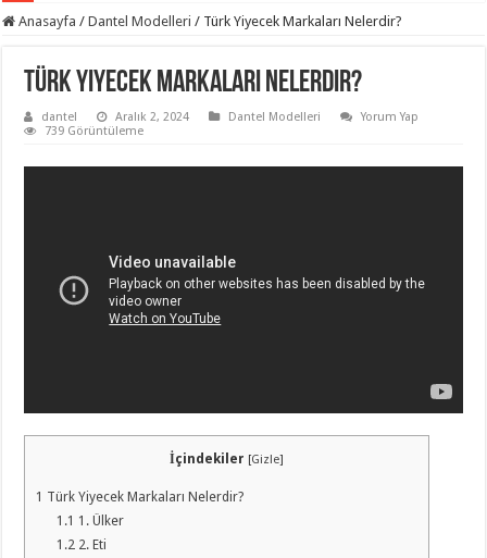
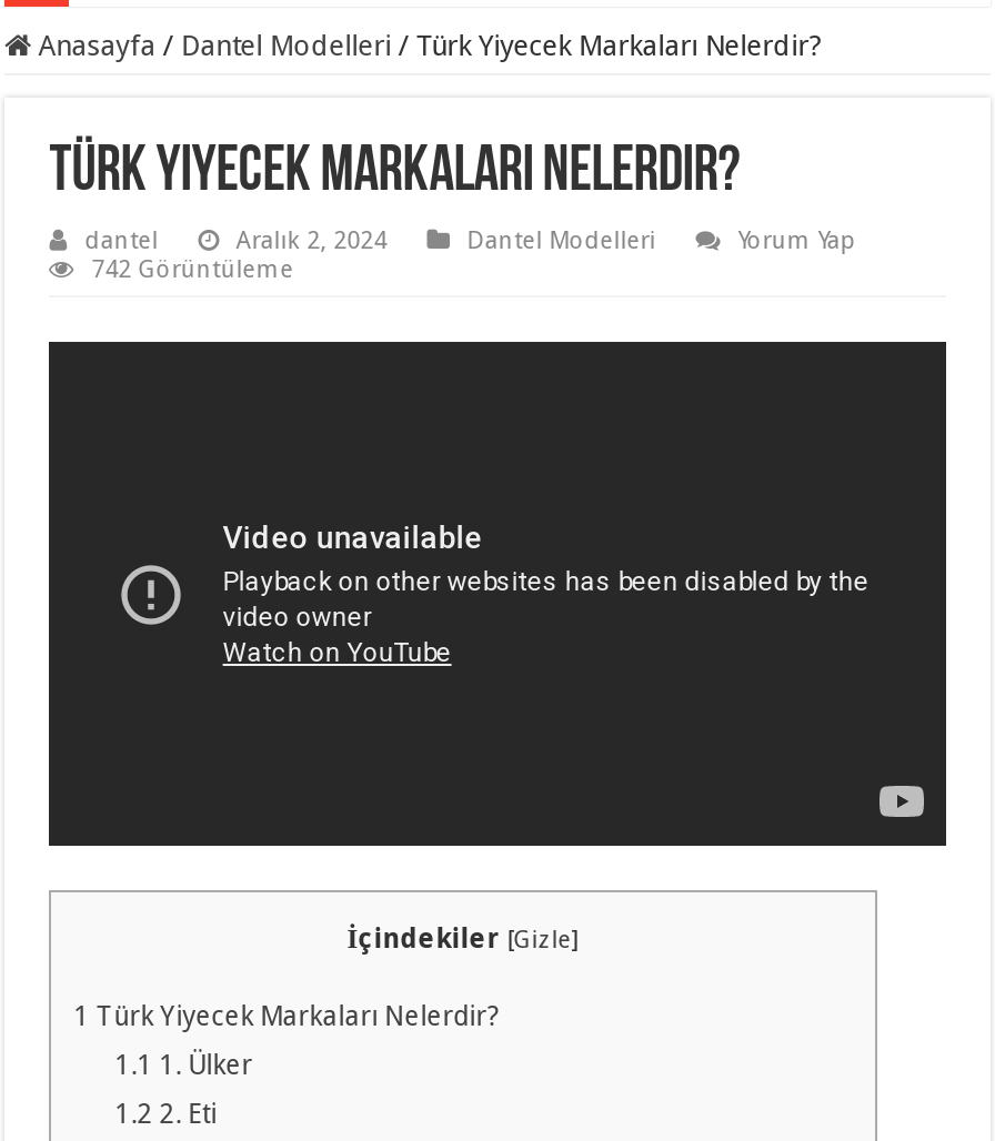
- 739 Görüntüleme
+ 742 Görüntüleme
